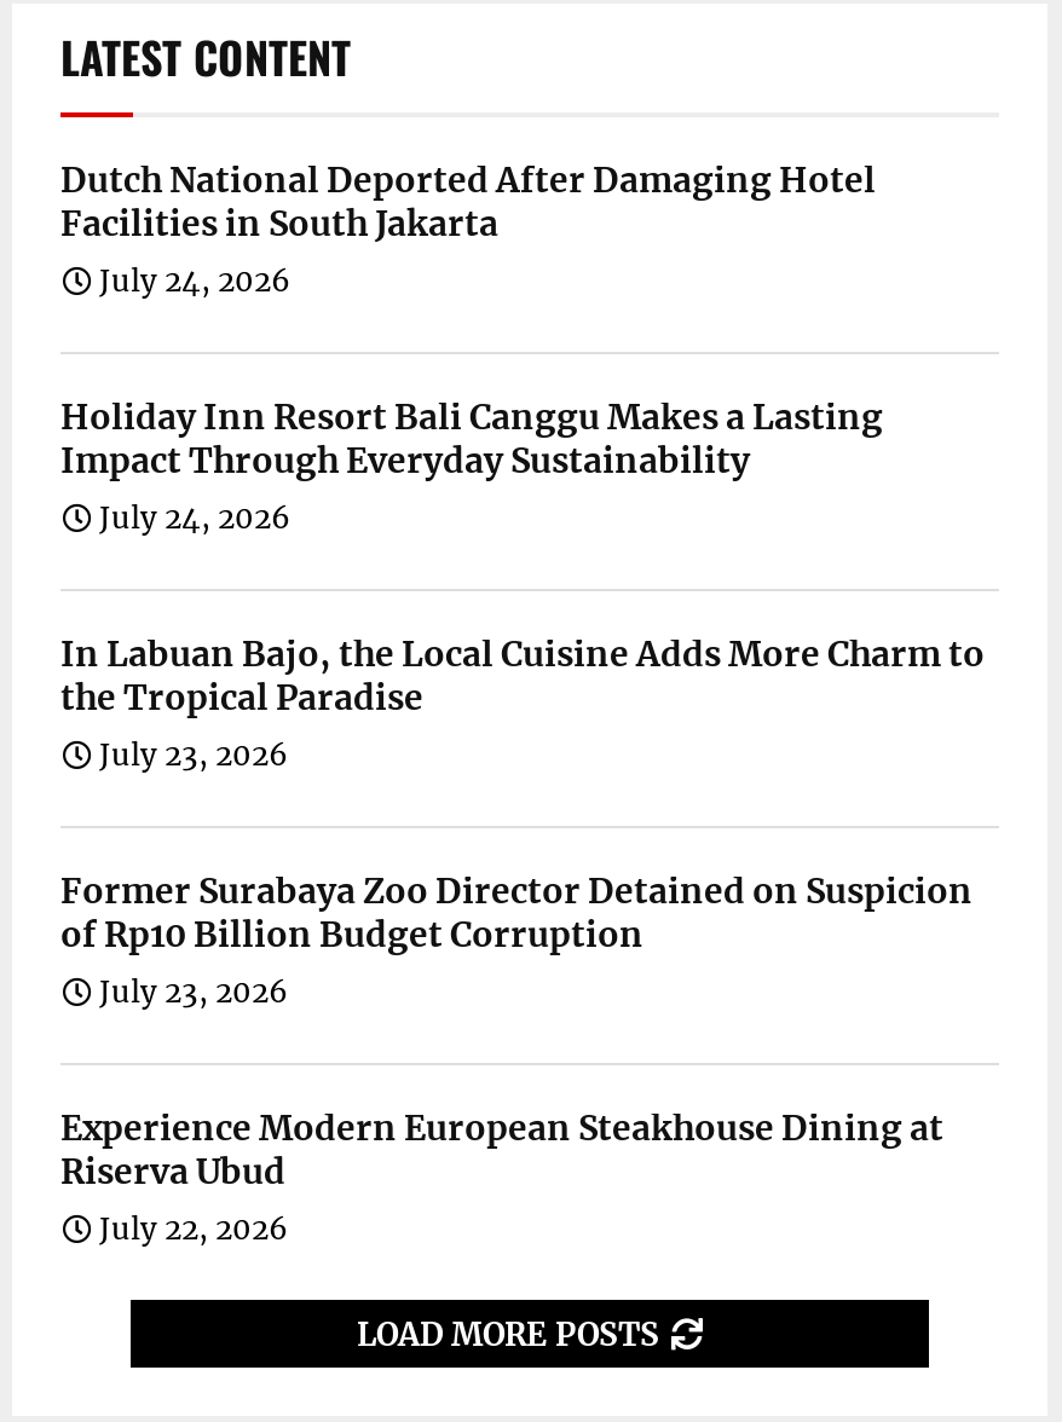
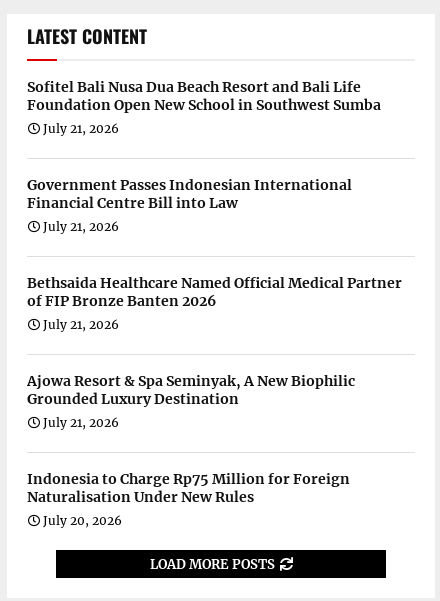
- Dutch National Deported After Damaging Hotel
- Facilities in South Jakarta
- July 24, 2026
+ Sofitel Bali Nusa Dua Beach Resort and Bali Life
+ Foundation Open New School in Southwest Sumba
+ July 21, 2026

- Holiday Inn Resort Bali Canggu Makes a Lasting
- Impact Through Everyday Sustainability
- July 24, 2026
+ Government Passes Indonesian International
+ Financial Centre Bill into Law
+ July 21, 2026

- In Labuan Bajo, the Local Cuisine Adds More Charm to
- the Tropical Paradise
- July 23, 2026
+ Bethsaida Healthcare Named Official Medical Partner
+ of FIP Bronze Banten 2026
+ July 21, 2026

- Former Surabaya Zoo Director Detained on Suspicion
- of Rp10 Billion Budget Corruption
- July 23, 2026
+ Ajowa Resort & Spa Seminyak, A New Biophilic
+ Grounded Luxury Destination
+ July 21, 2026

- Experience Modern European Steakhouse Dining at
- Riserva Ubud
- July 22, 2026
+ Indonesia to Charge Rp75 Million for Foreign
+ Naturalisation Under New Rules
+ July 20, 2026
